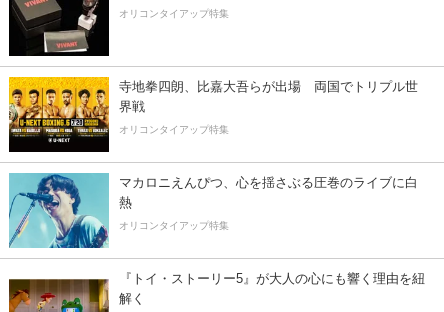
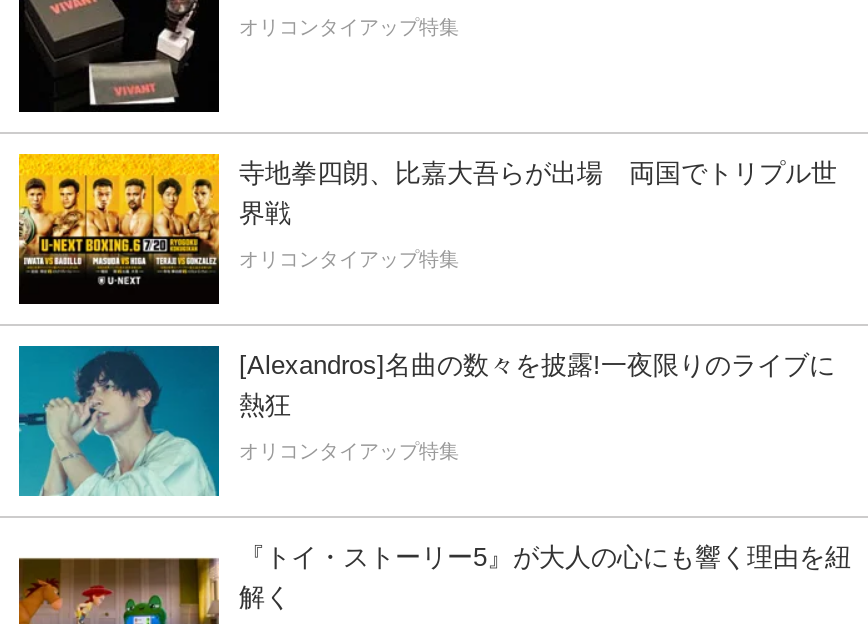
- [image]
- マカロニえんぴつ、心を揺さぶる圧巻のライブに白
- 熱
+ [image]
+ [Alexandros]名曲の数々を披露!一夜限りのライブに
+ 熱狂
